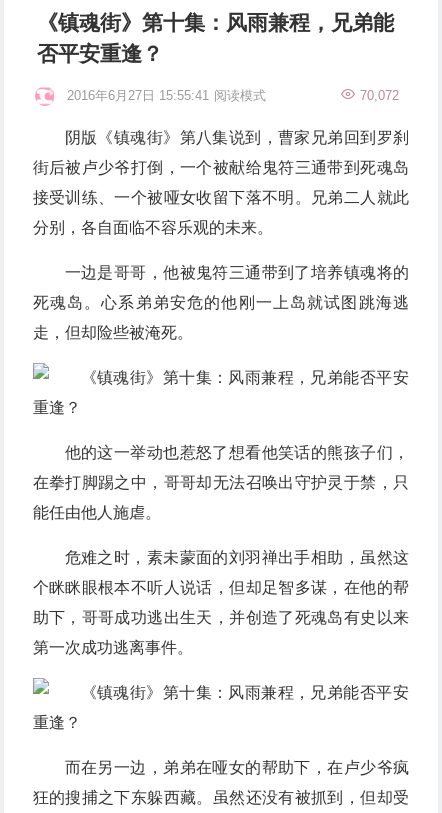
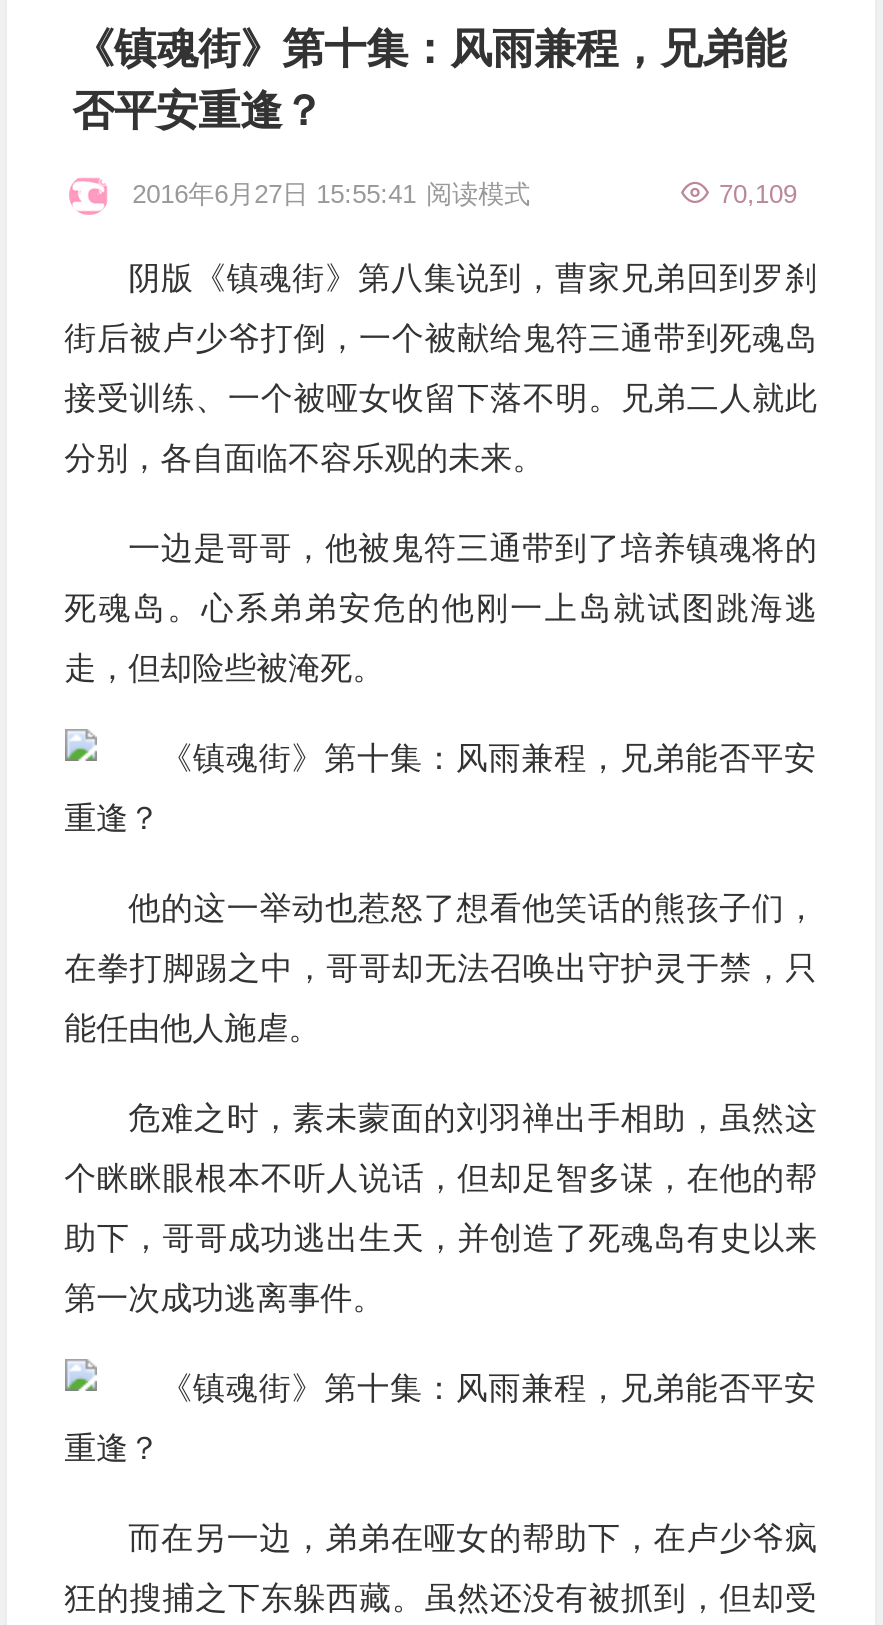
- 70,072
+ 70,109
